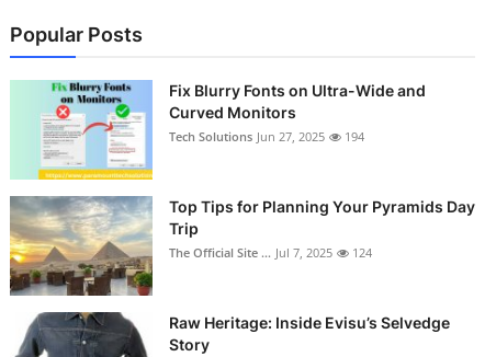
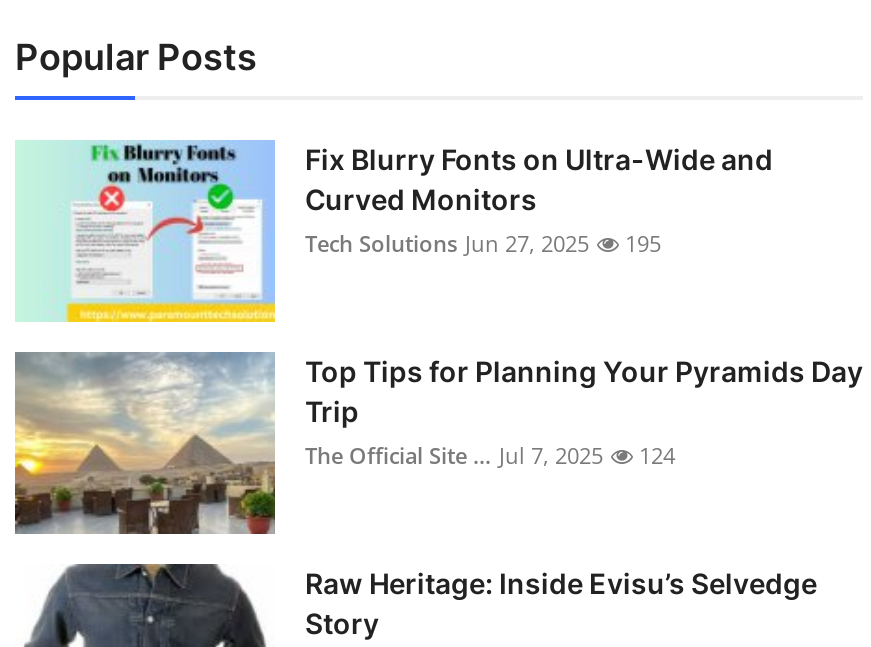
- Tech Solutions Jun 27, 2025 194
+ Tech Solutions Jun 27, 2025 195
